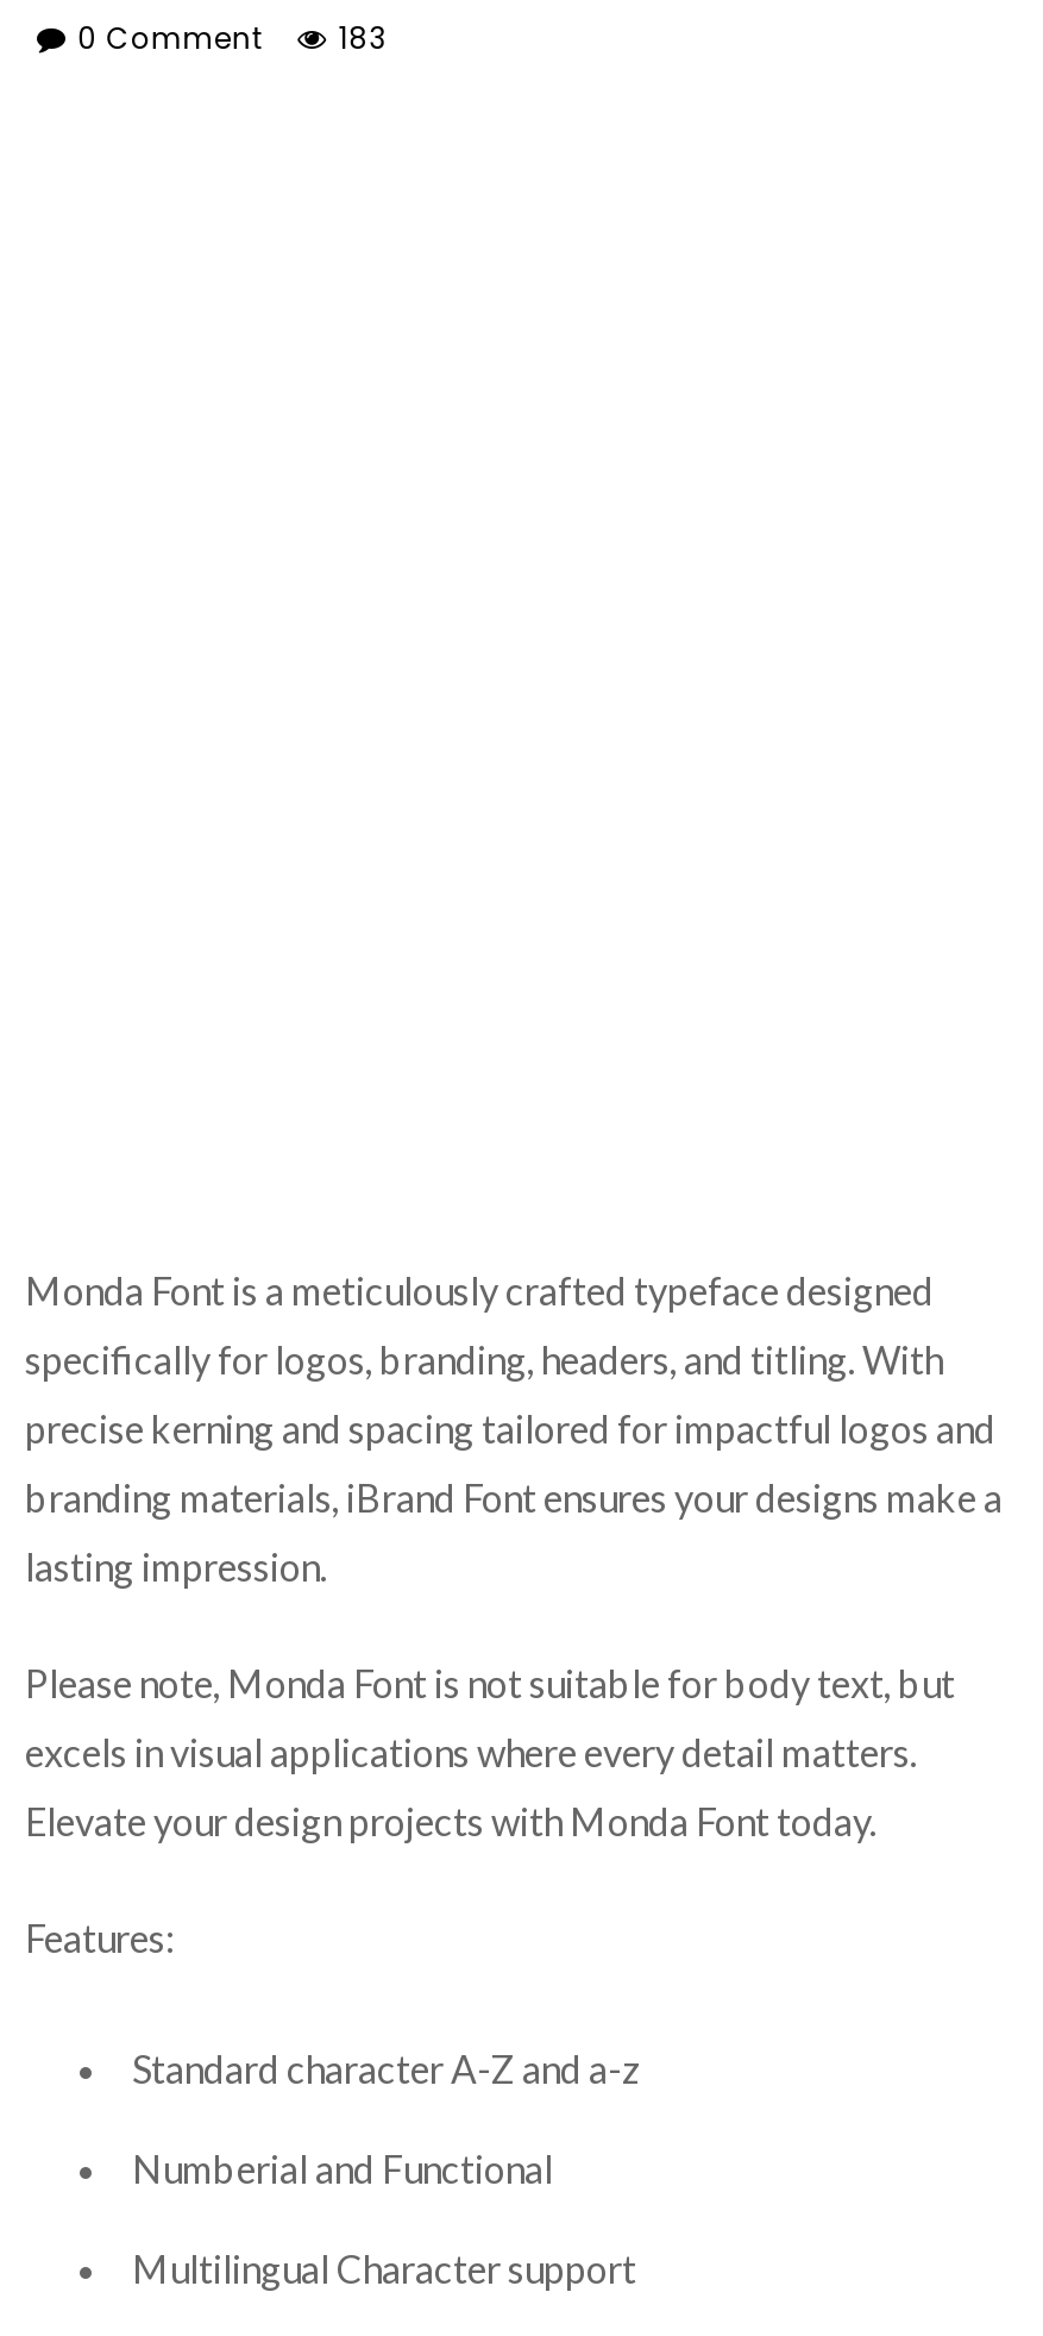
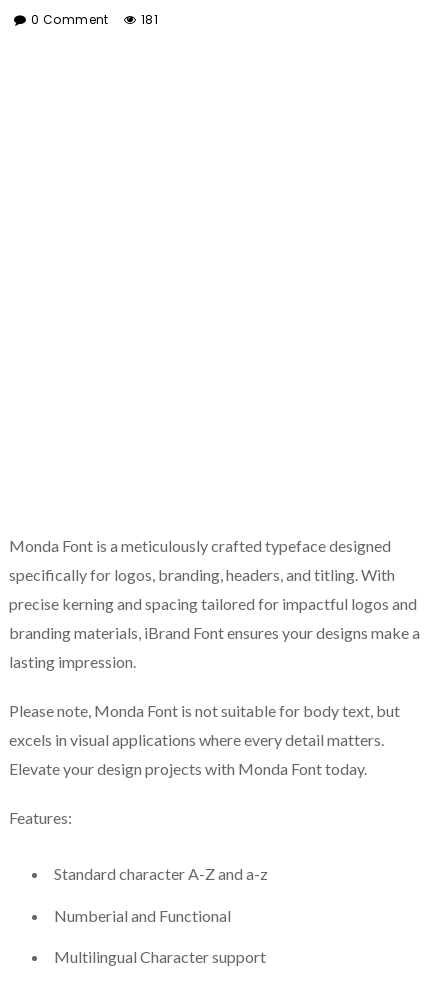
- 0 Comment 183
+ 0 Comment 181
